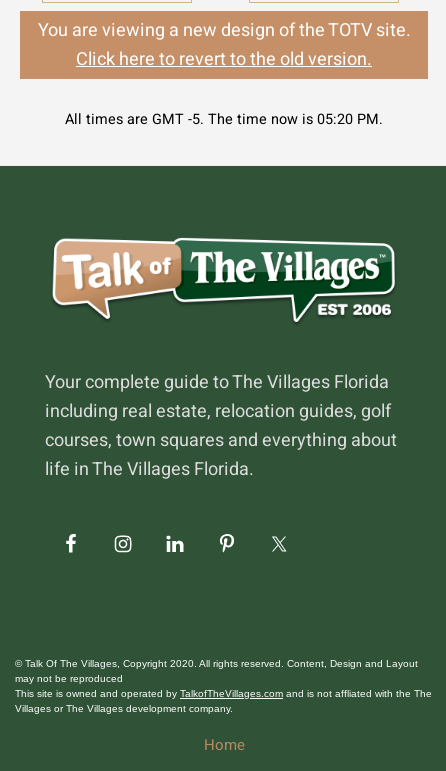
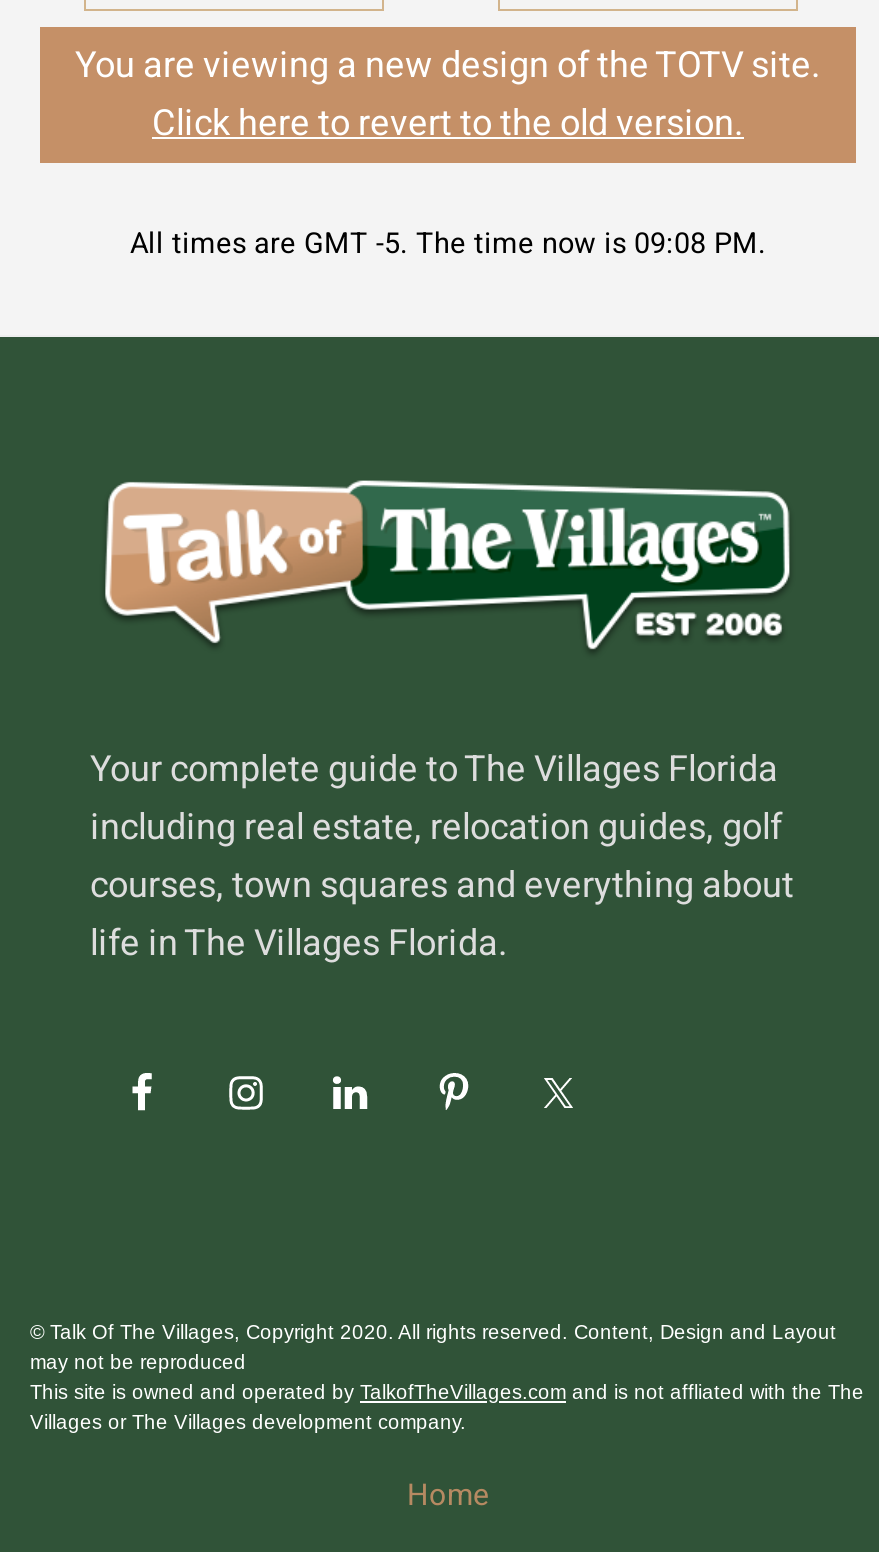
- All times are GMT -5. The time now is 05:20 PM.
+ All times are GMT -5. The time now is 09:08 PM.
